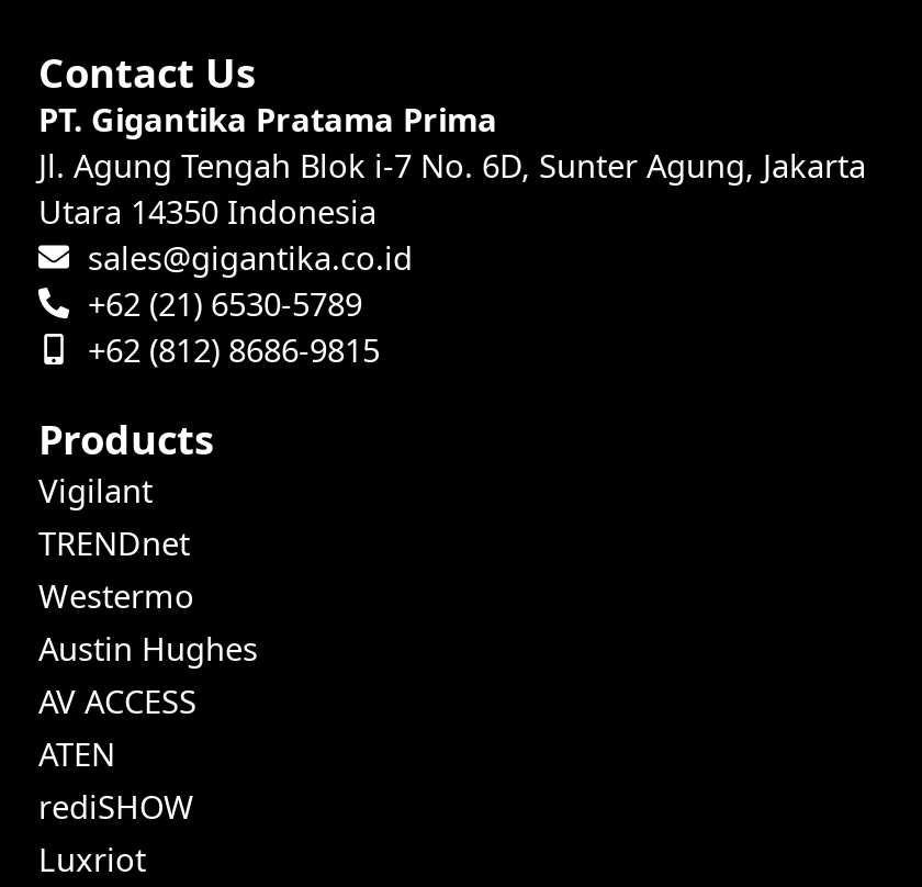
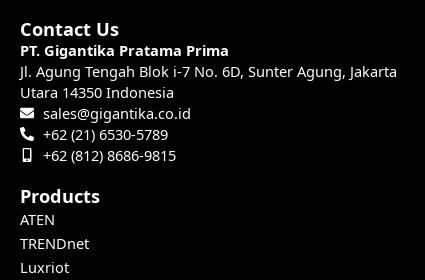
- Vigilant
- TRENDnet
- Westermo
- Austin Hughes
- AV ACCESS

- rediSHOW
+ TRENDnet
